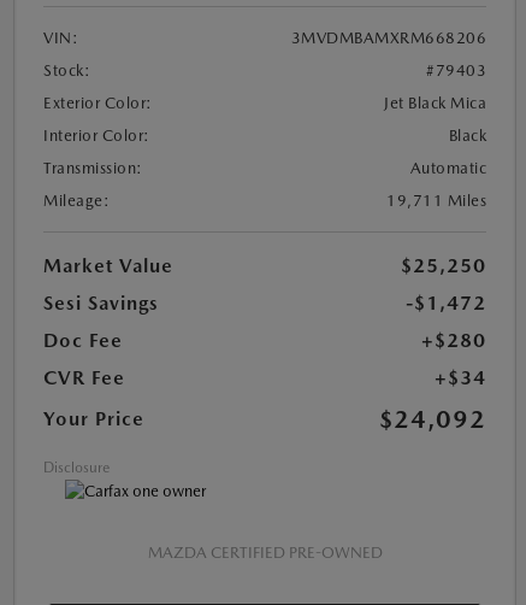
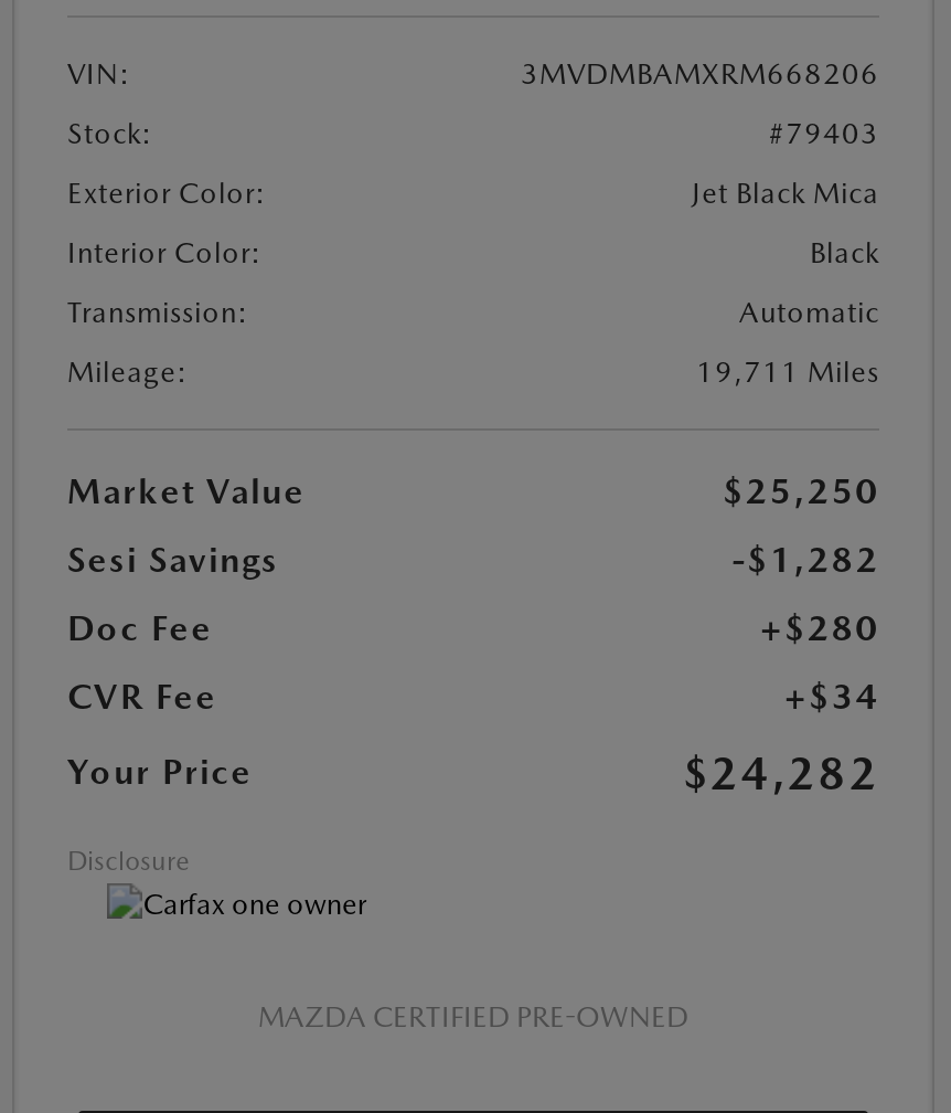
- -$1,472
+ -$1,282

- $24,092
+ $24,282
